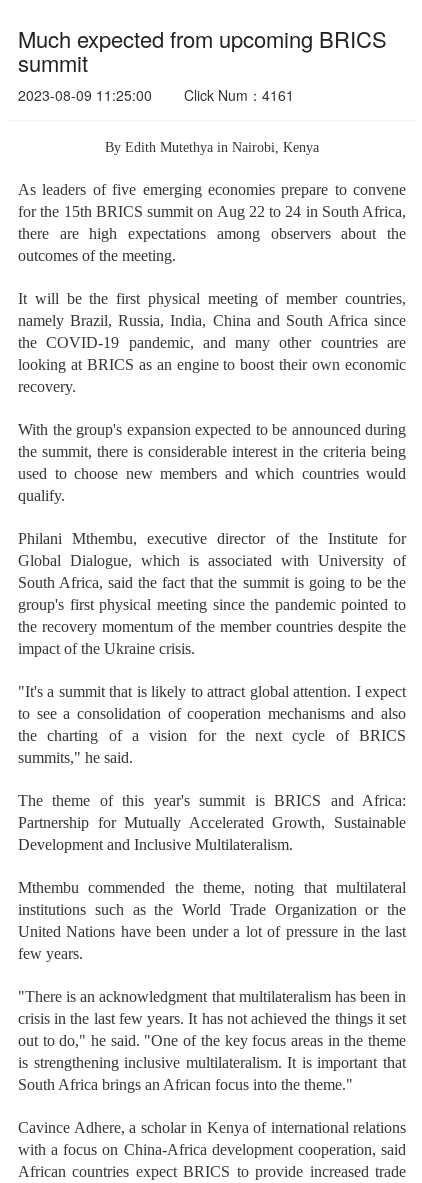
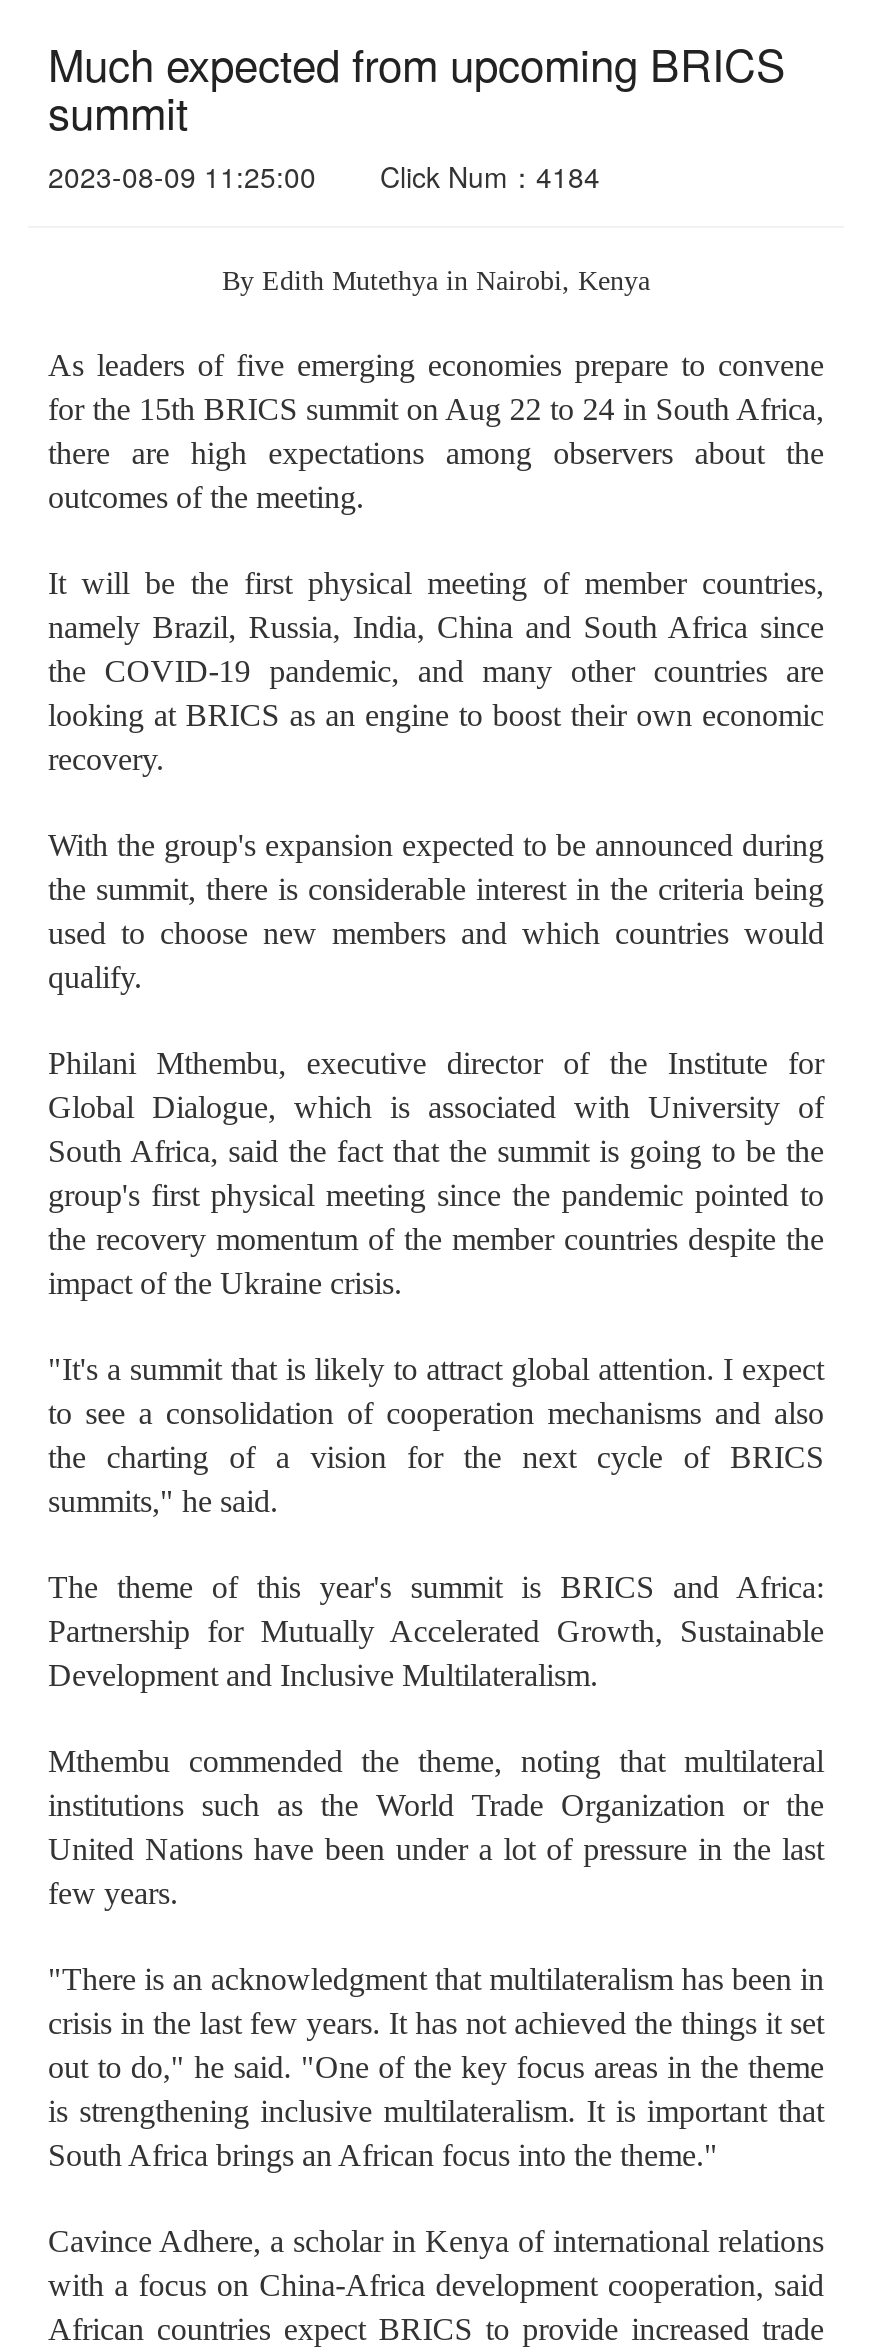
- 2023-08-09 11:25:00 Click Num：4161
+ 2023-08-09 11:25:00 Click Num：4184
